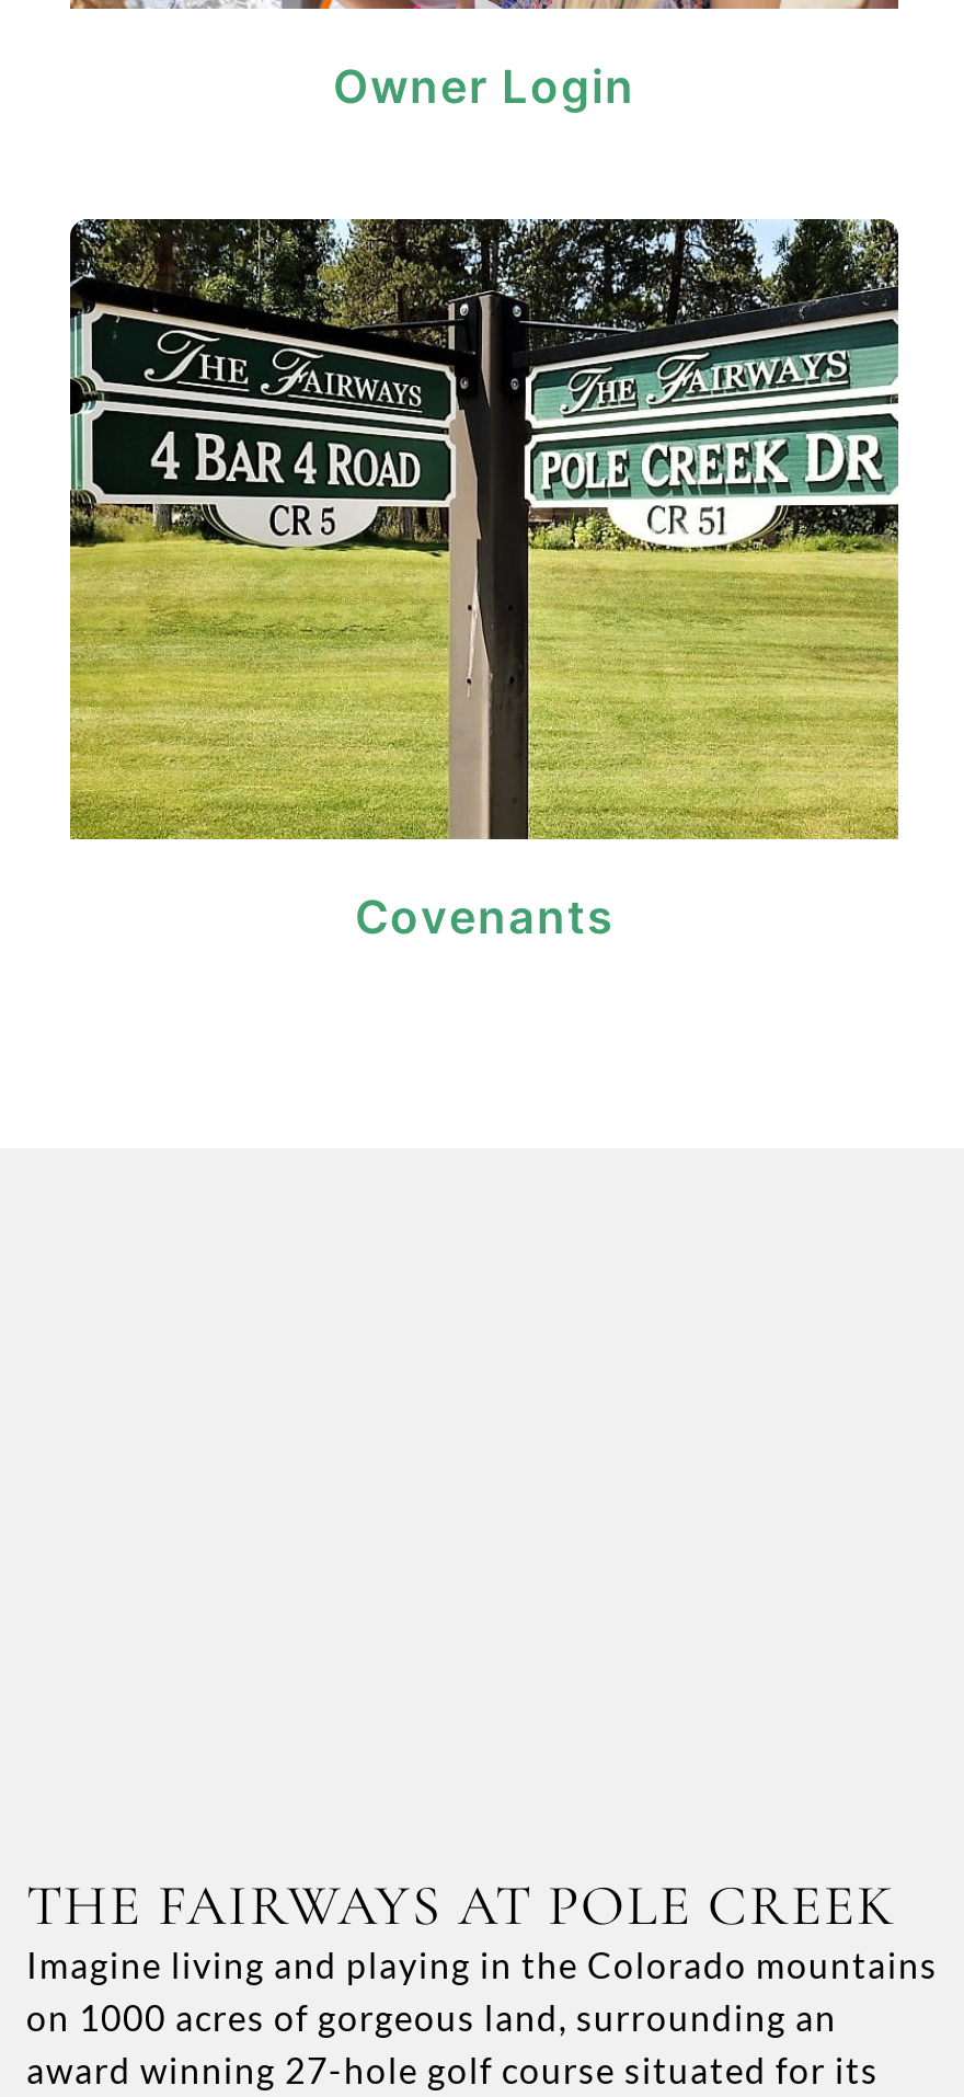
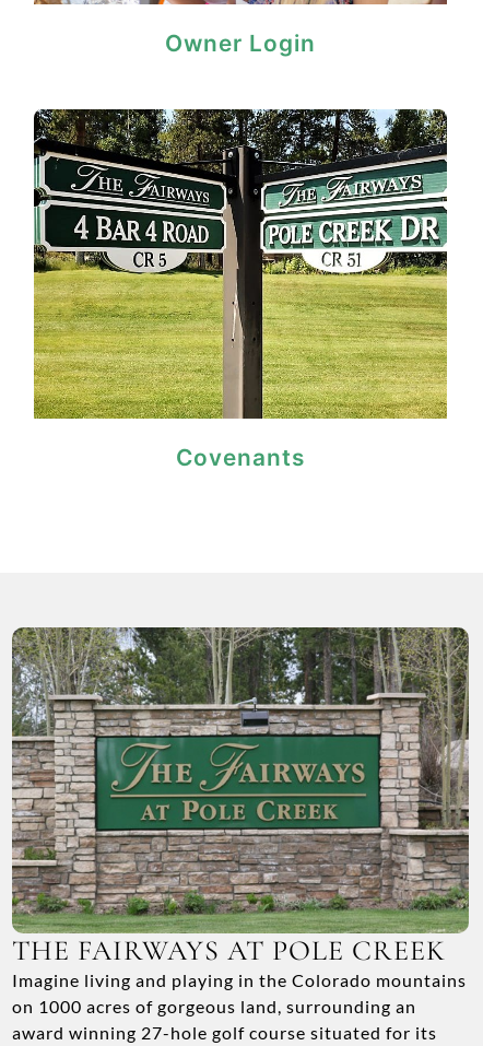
+ [image]
